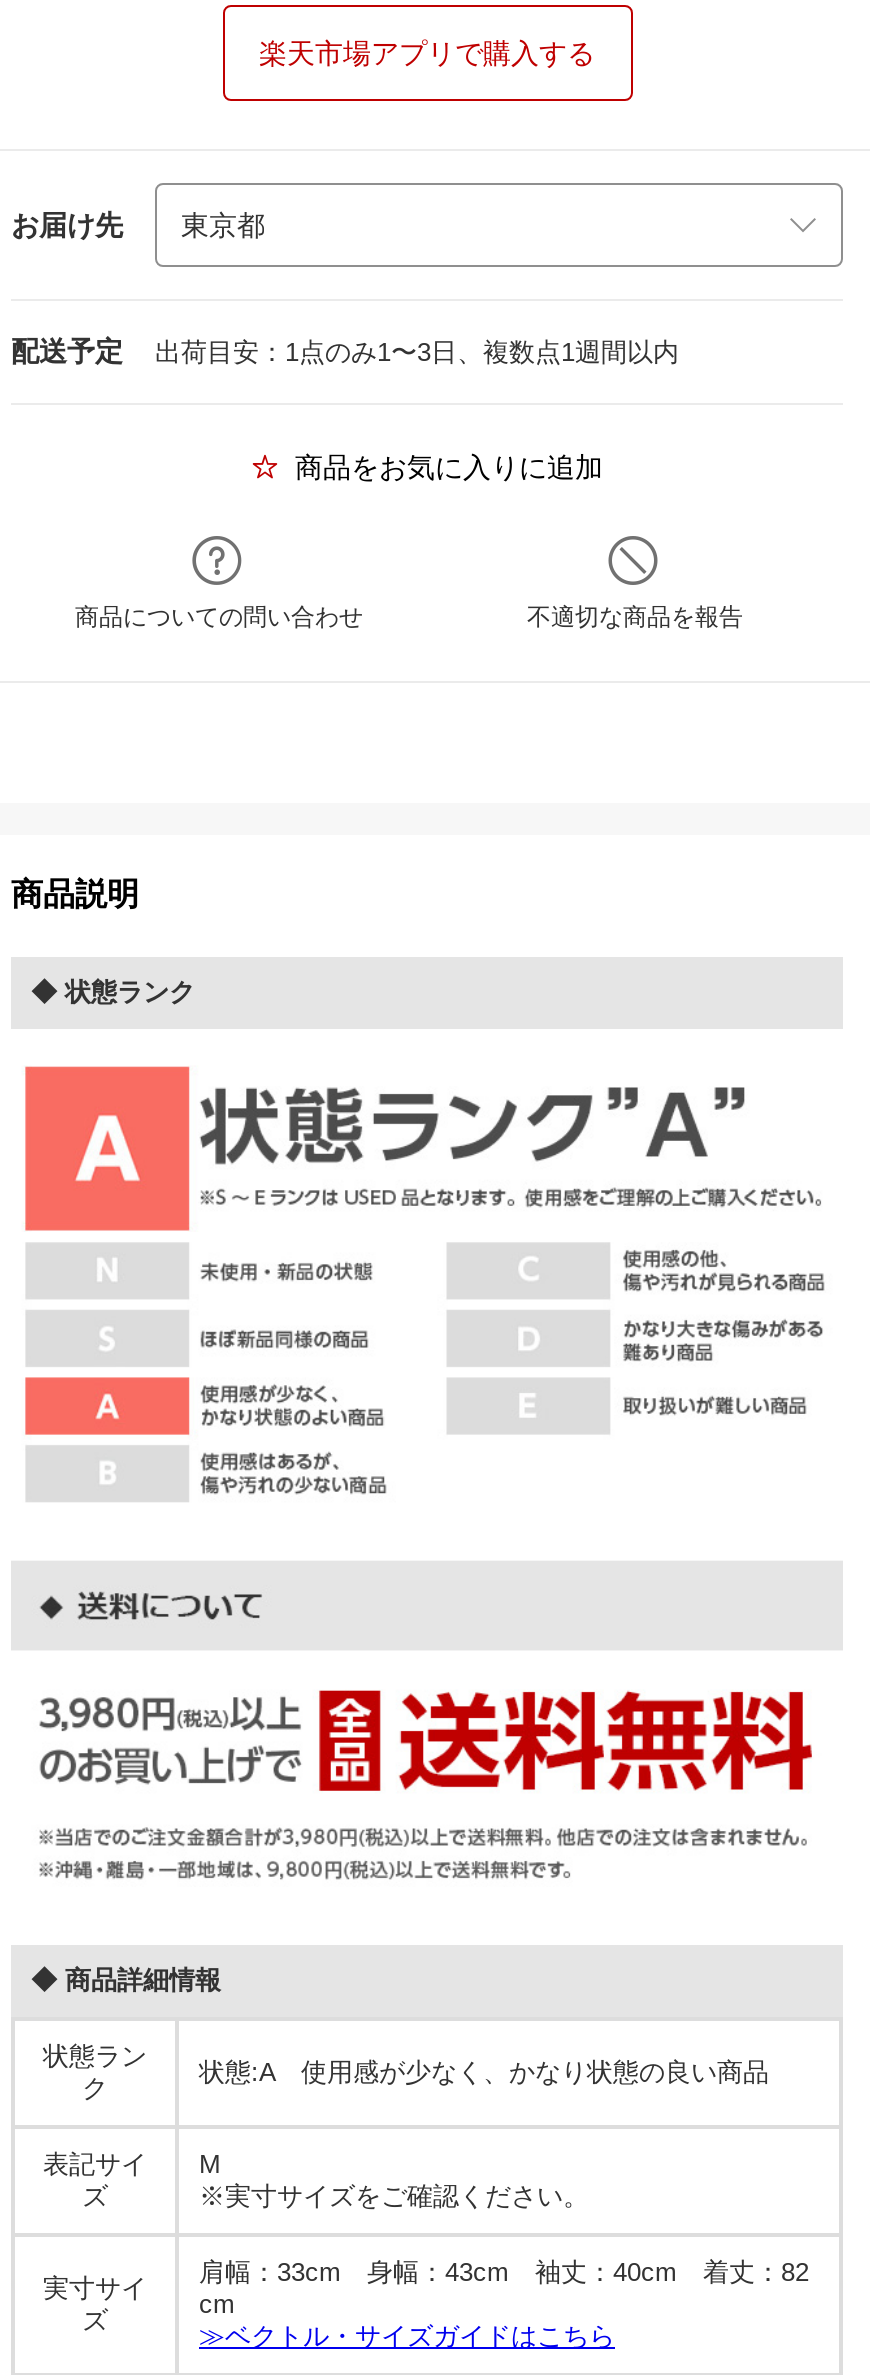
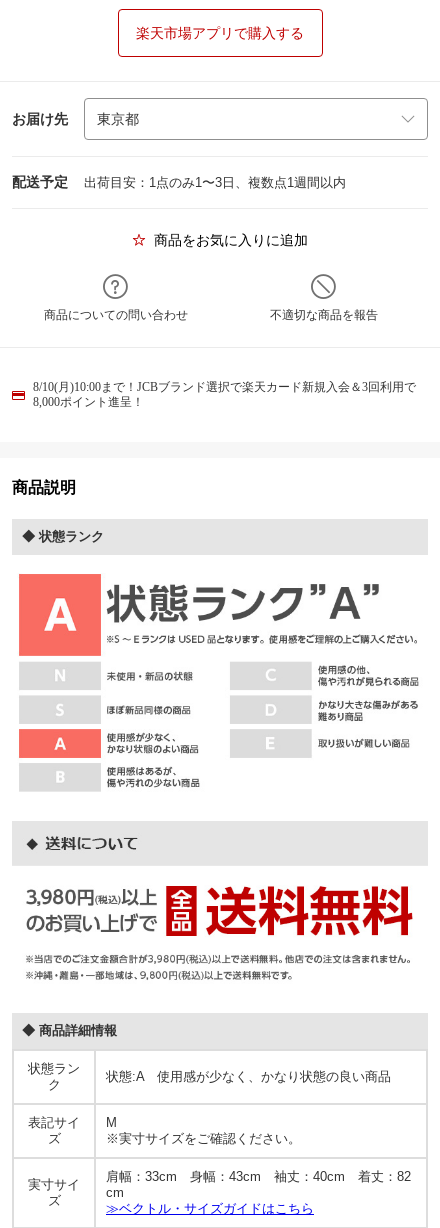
+ 8/10(月)10:00まで！JCBブランド選択で楽天カード新規入会＆3回利用で
+ 8,000ポイント進呈！
